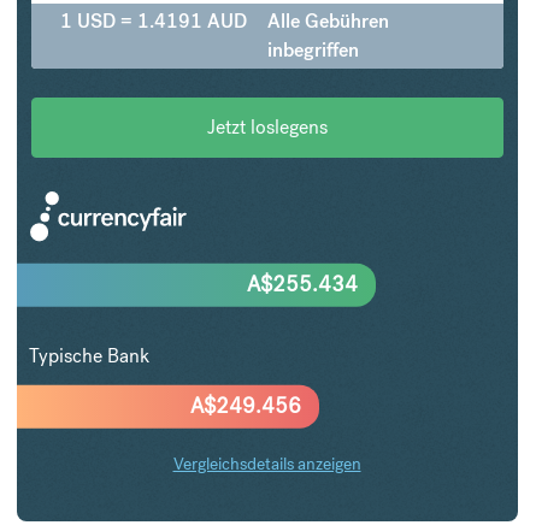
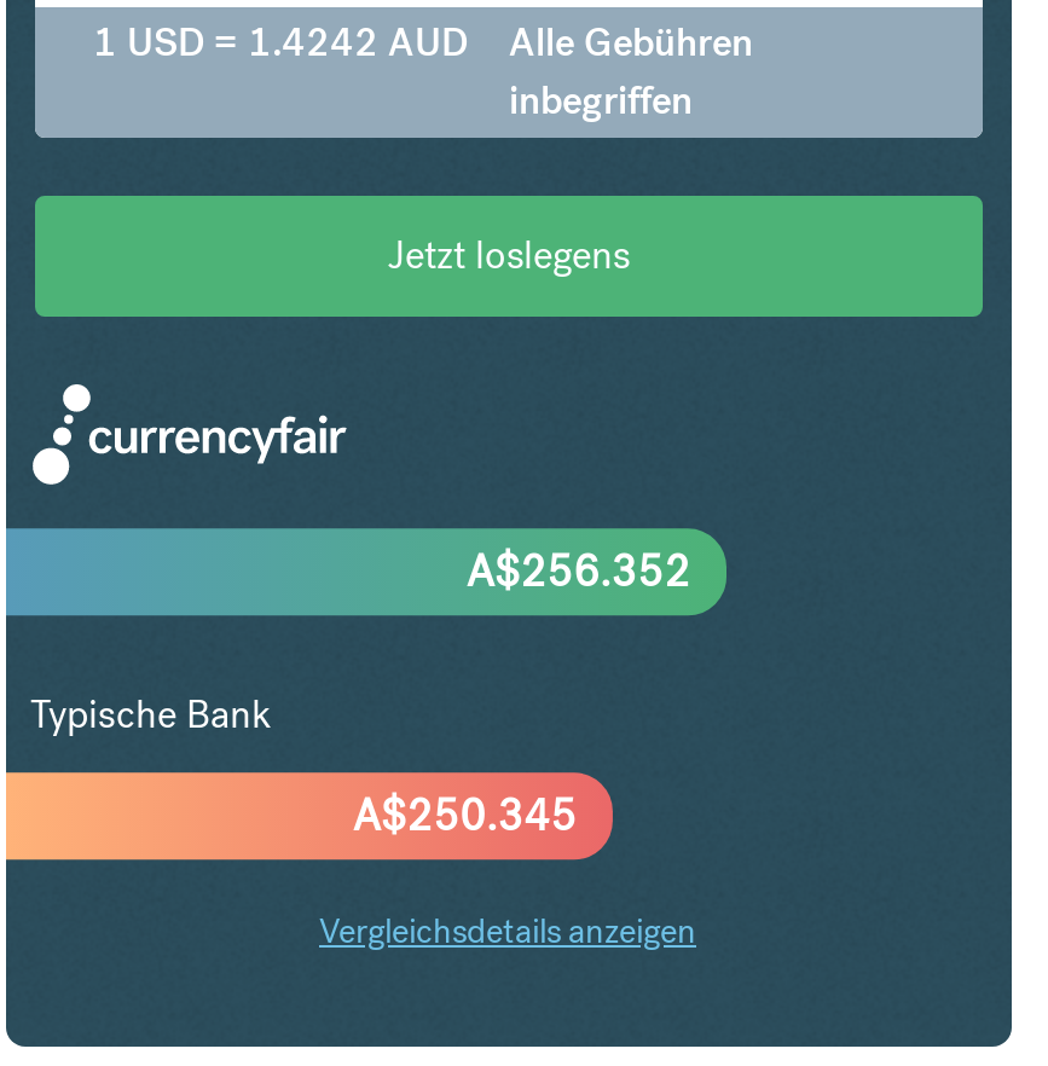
- 1 USD = 1.4191 AUD Alle Gebühren
+ 1 USD = 1.4242 AUD Alle Gebühren

- A$255.434
+ A$256.352

- A$249.456
+ A$250.345
